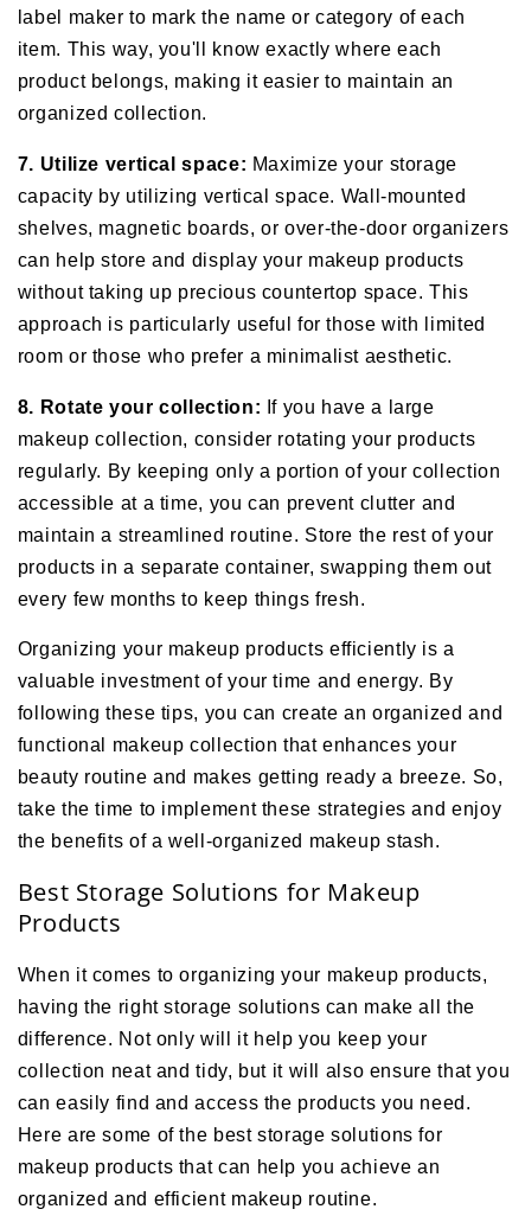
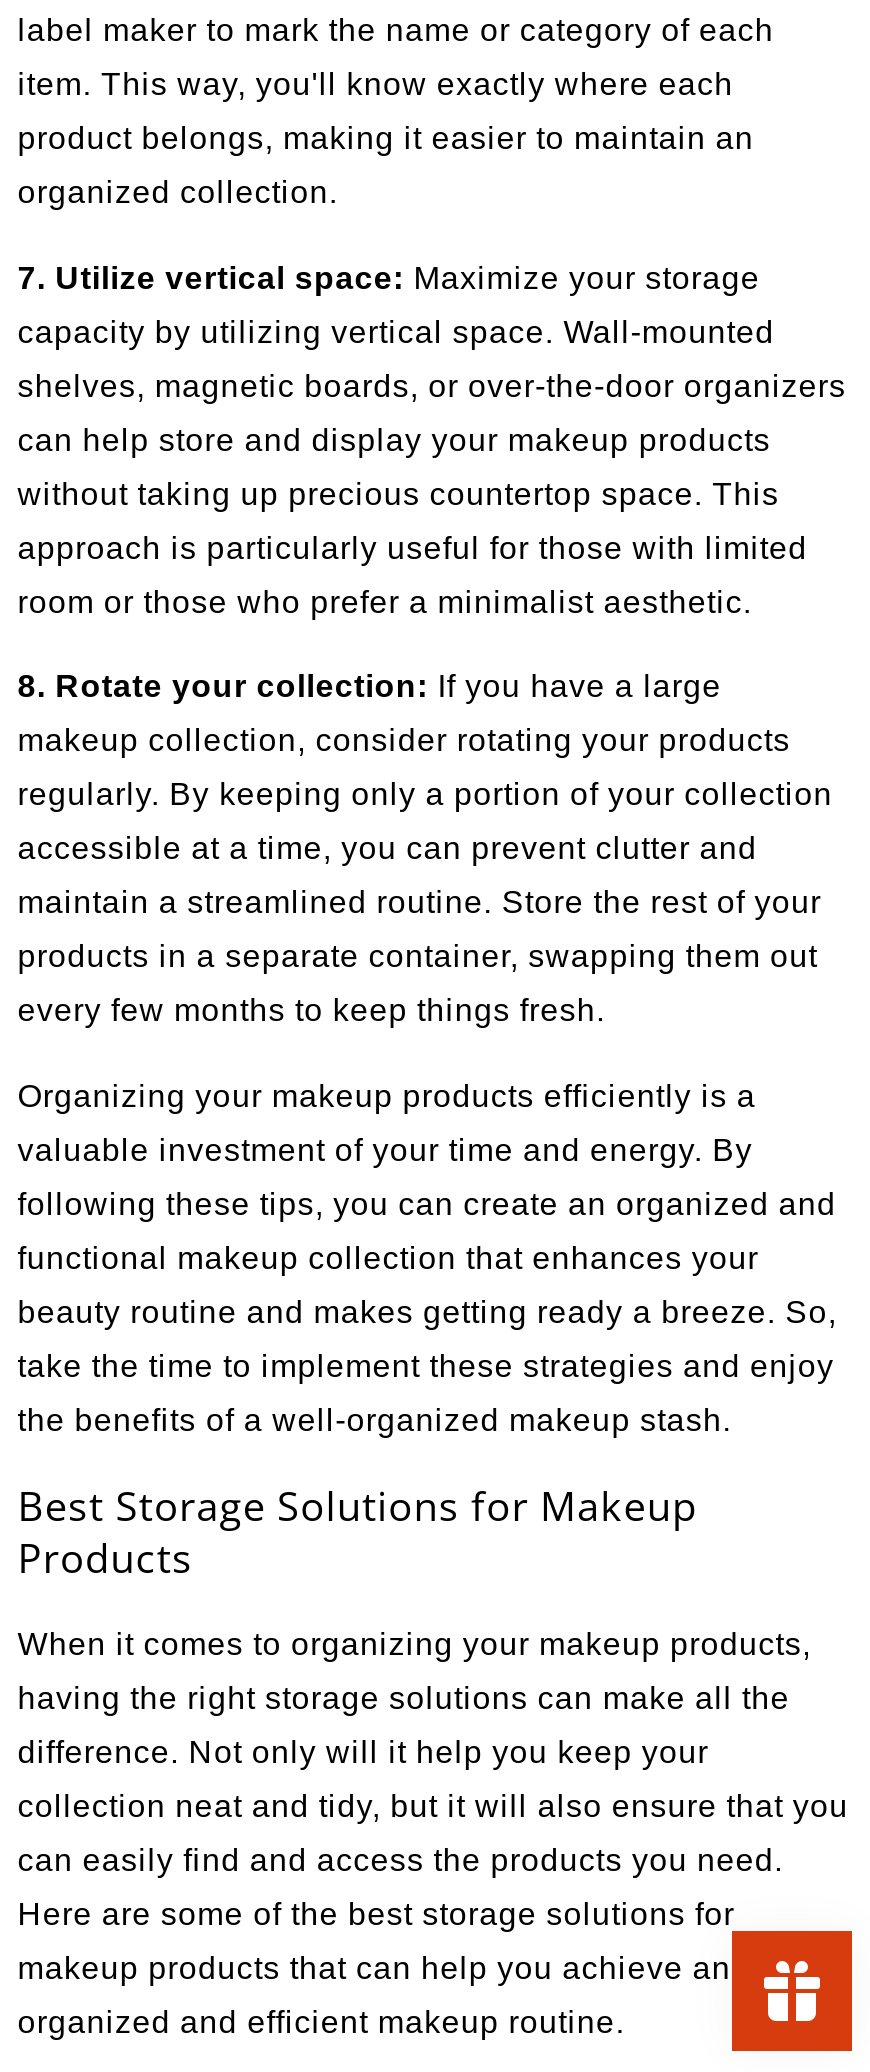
+ [image]
